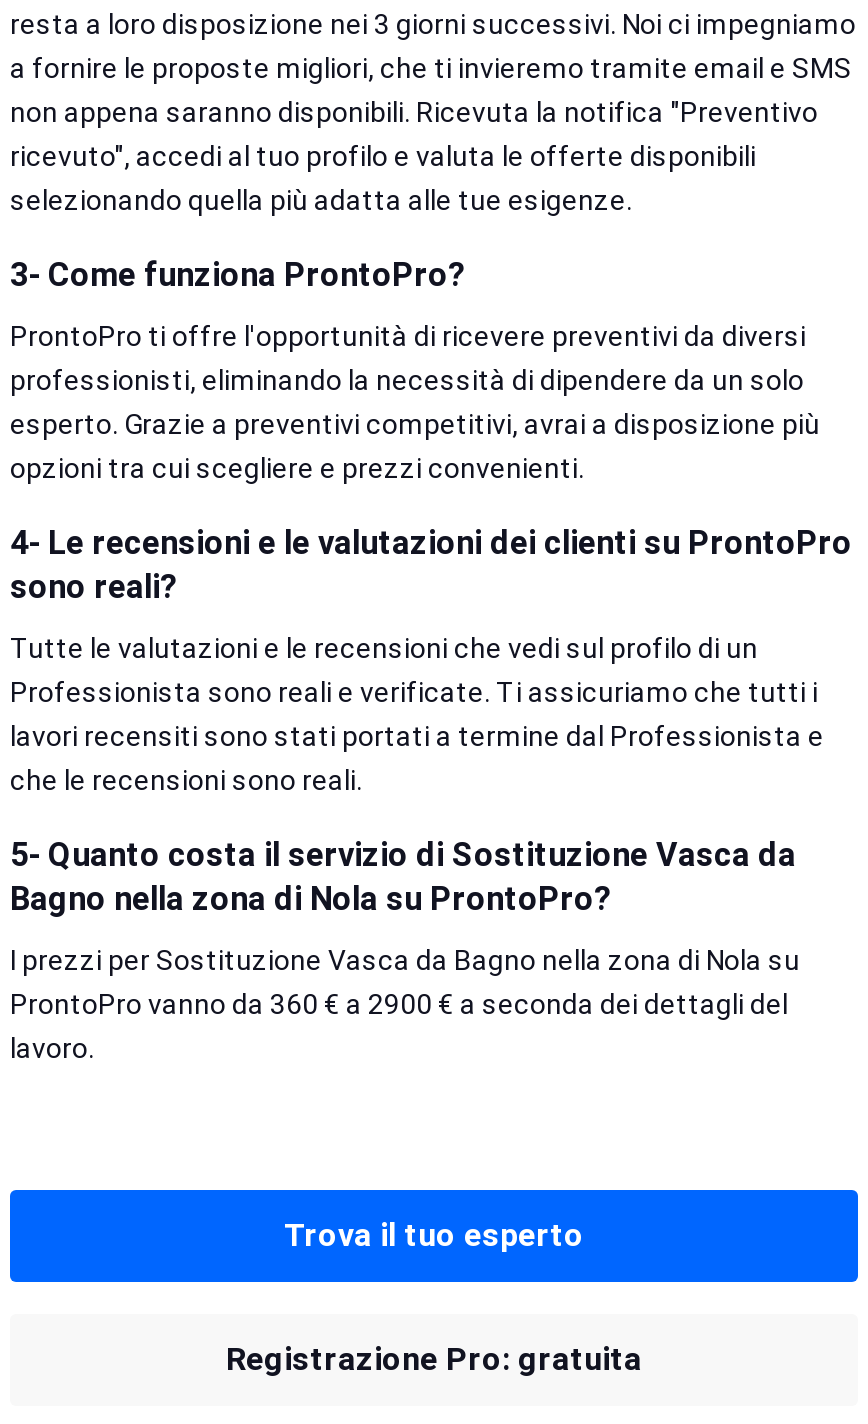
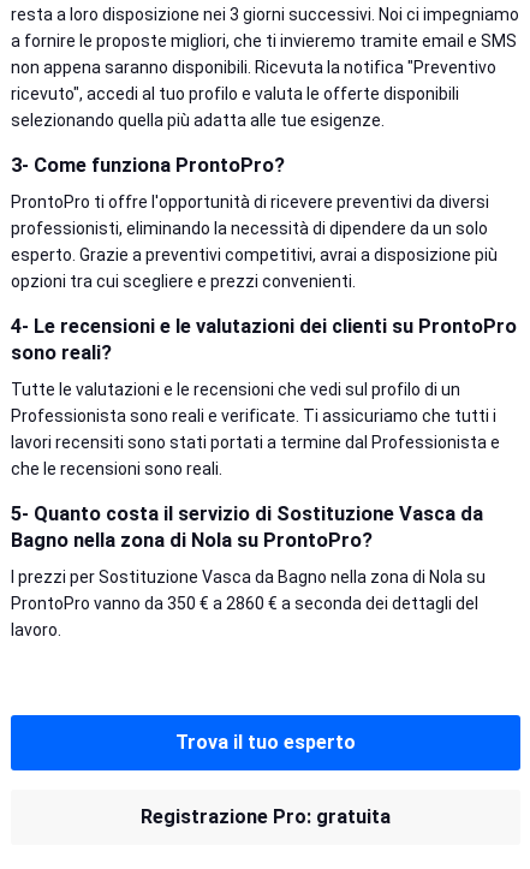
- ProntoPro vanno da 360 € a 2900 € a seconda dei dettagli del
+ ProntoPro vanno da 350 € a 2860 € a seconda dei dettagli del
